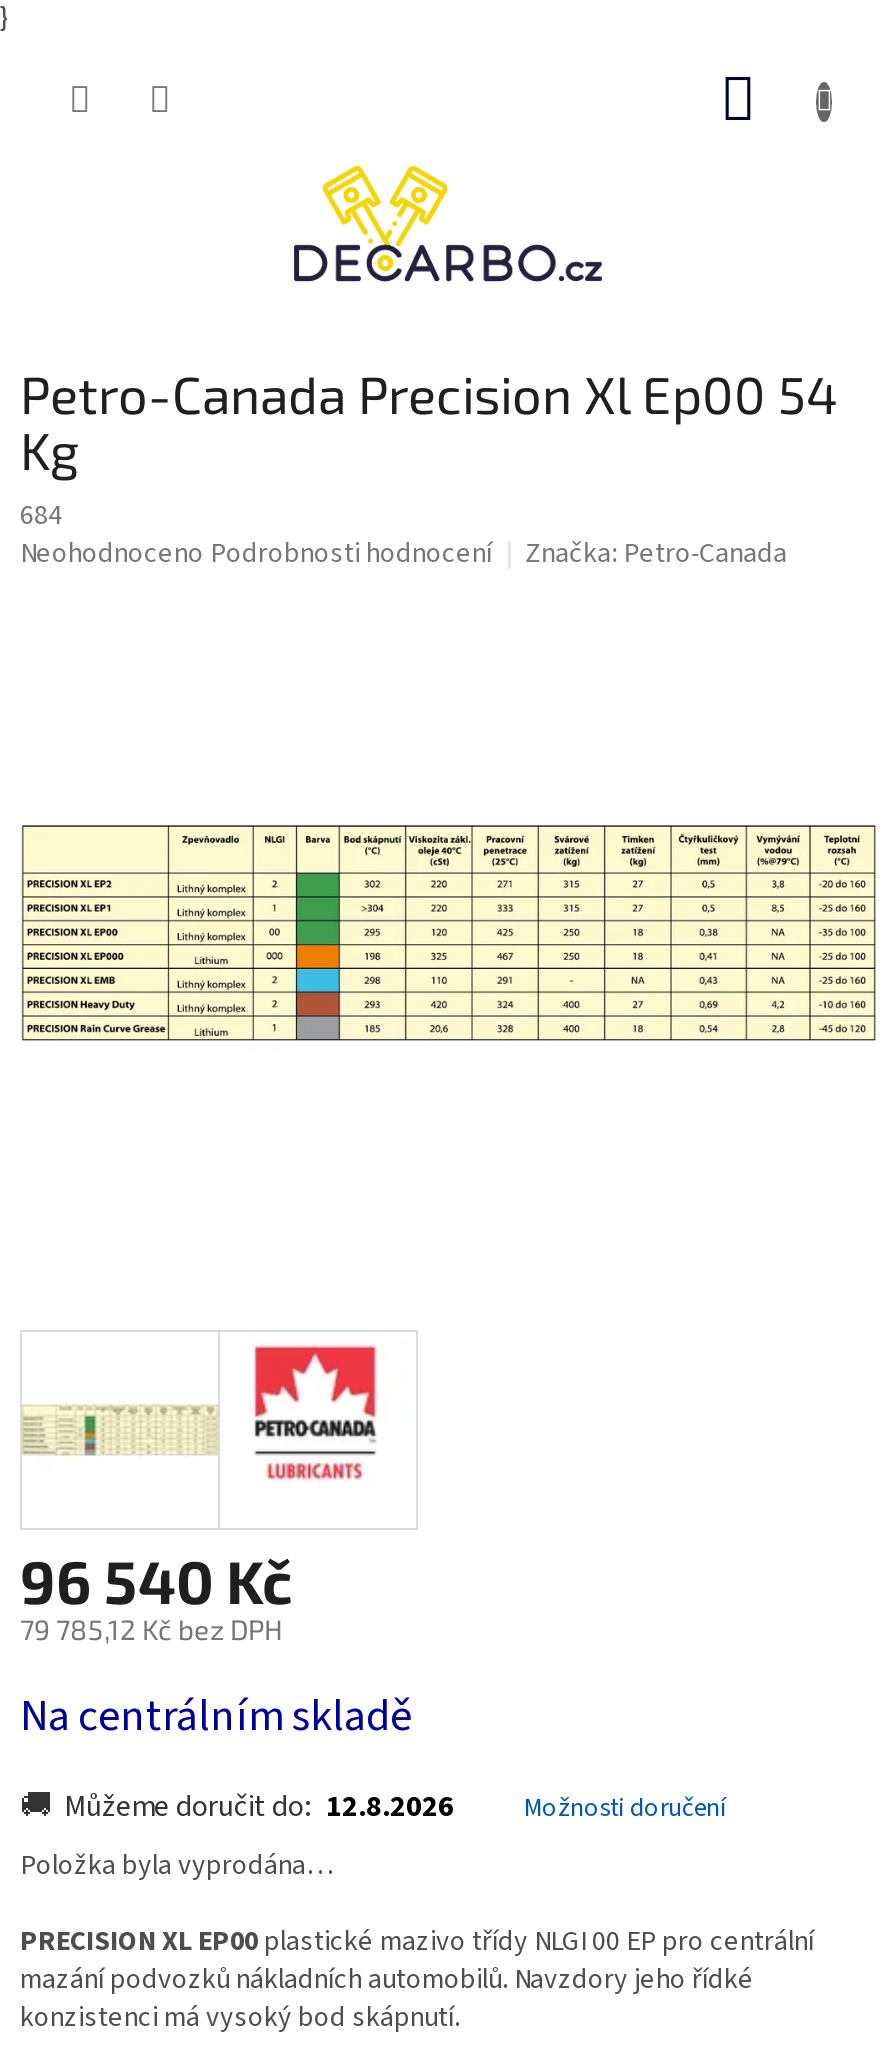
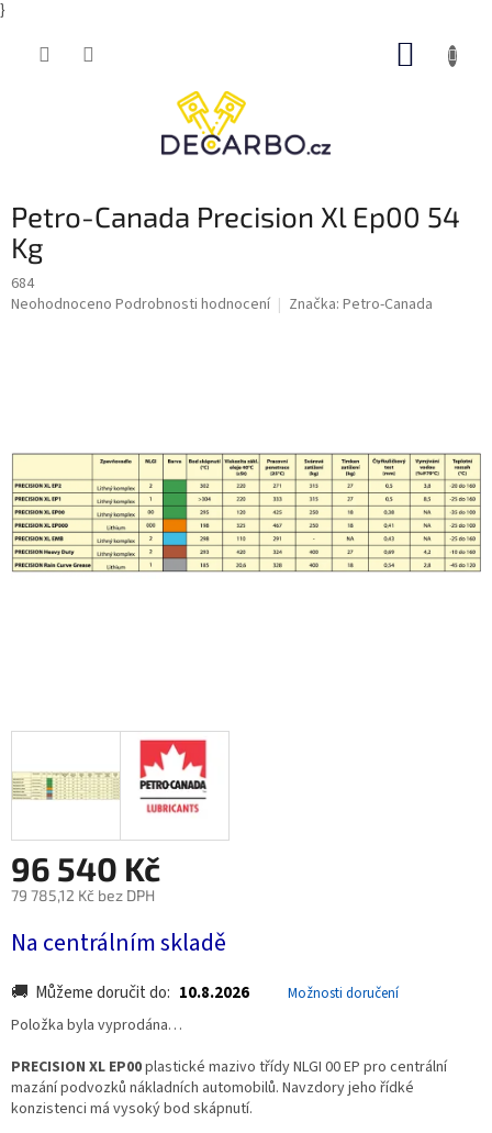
- Můžeme doručit do: 12.8.2026
+ Můžeme doručit do: 10.8.2026
